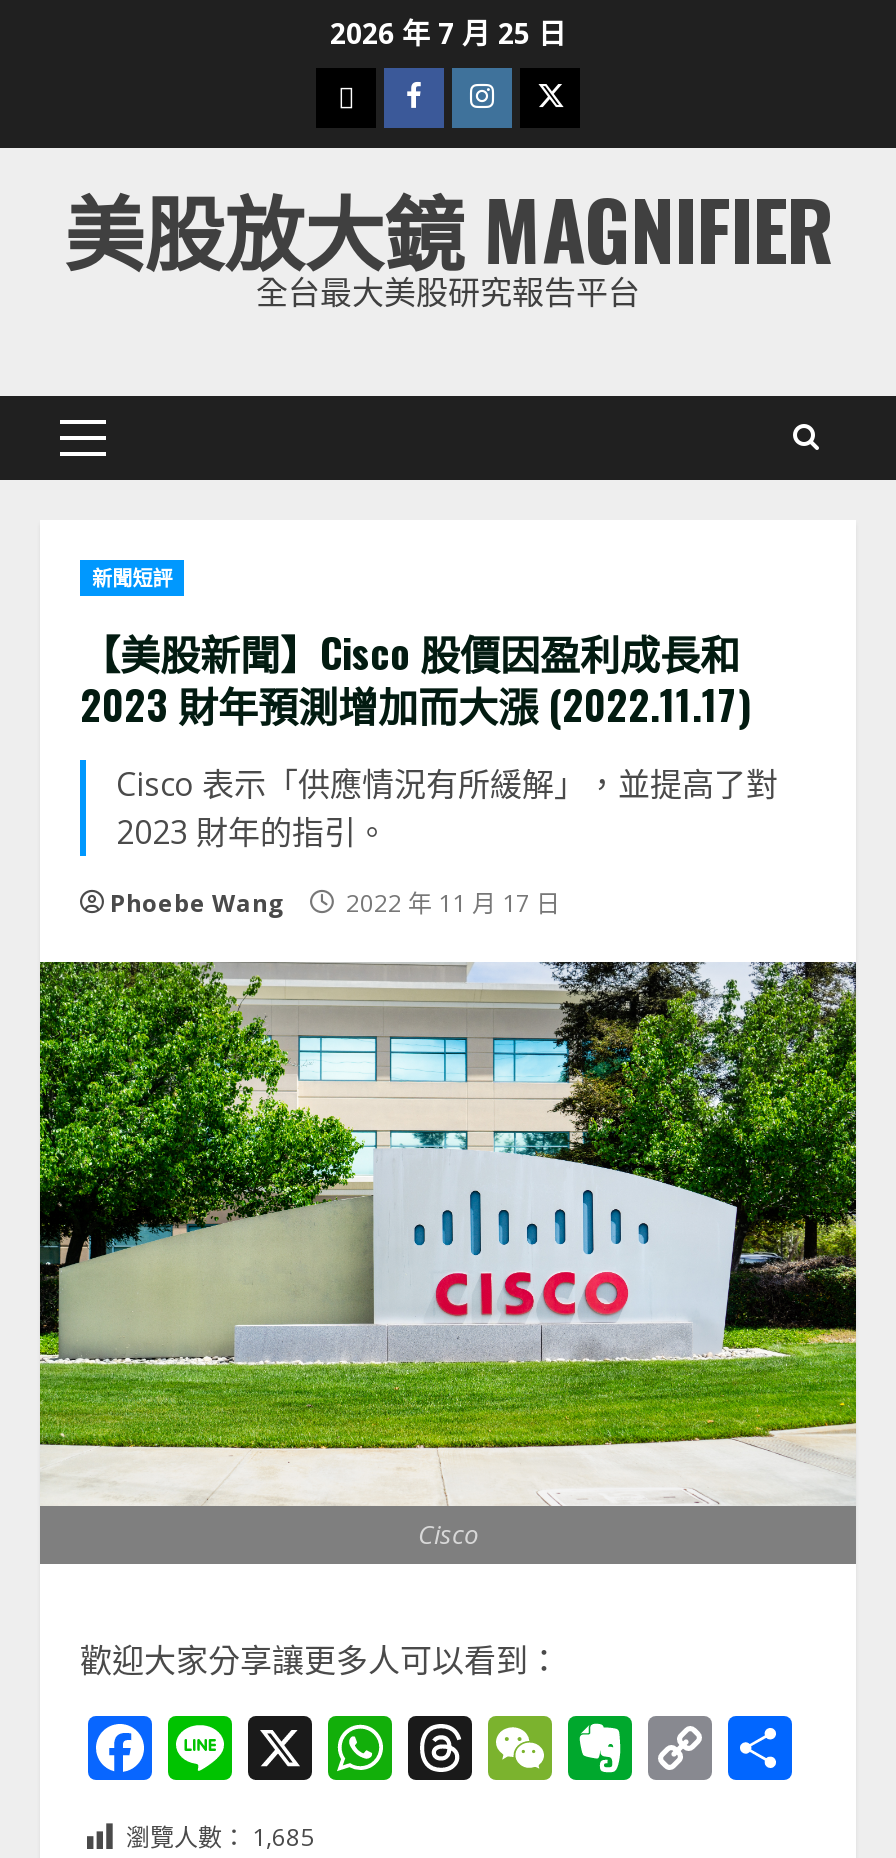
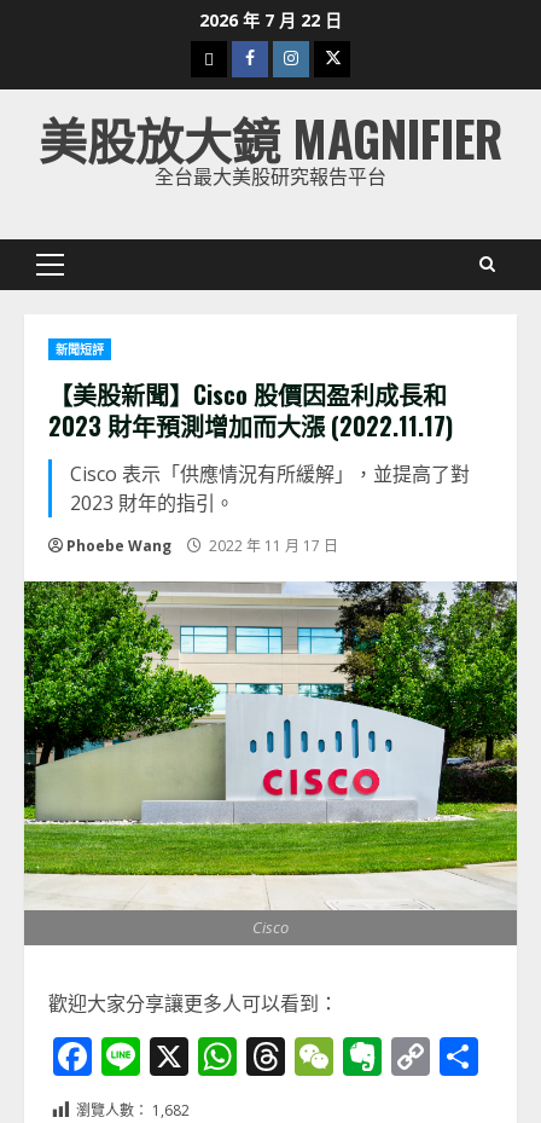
- 2026 年 7 月 25 日
+ 2026 年 7 月 22 日

- 瀏覽人數： 1,685
+ 瀏覽人數： 1,682
